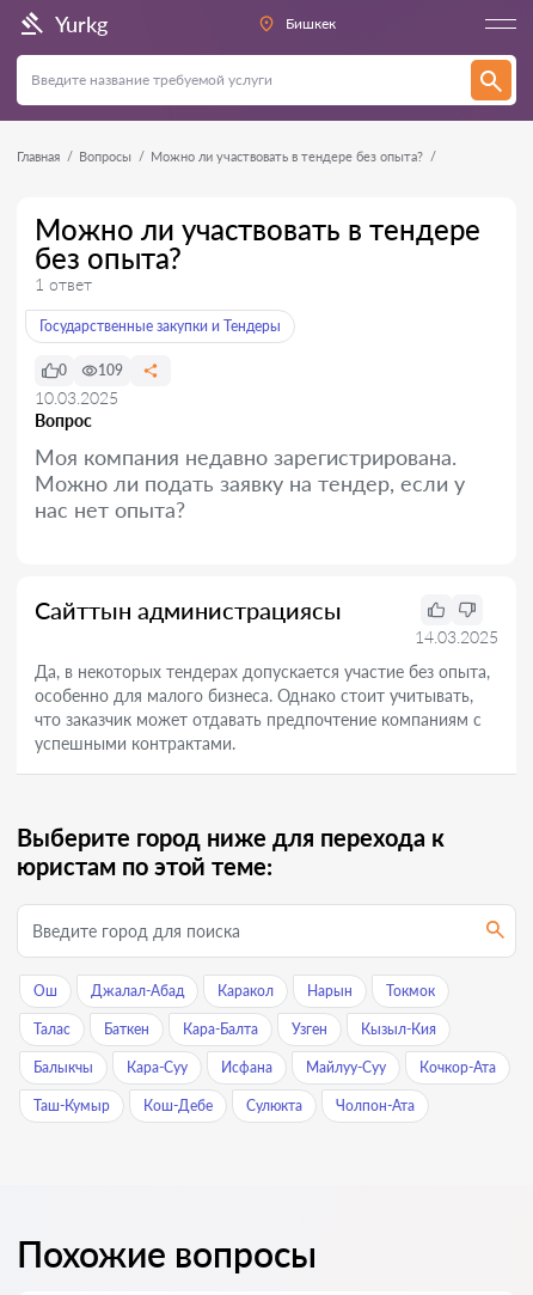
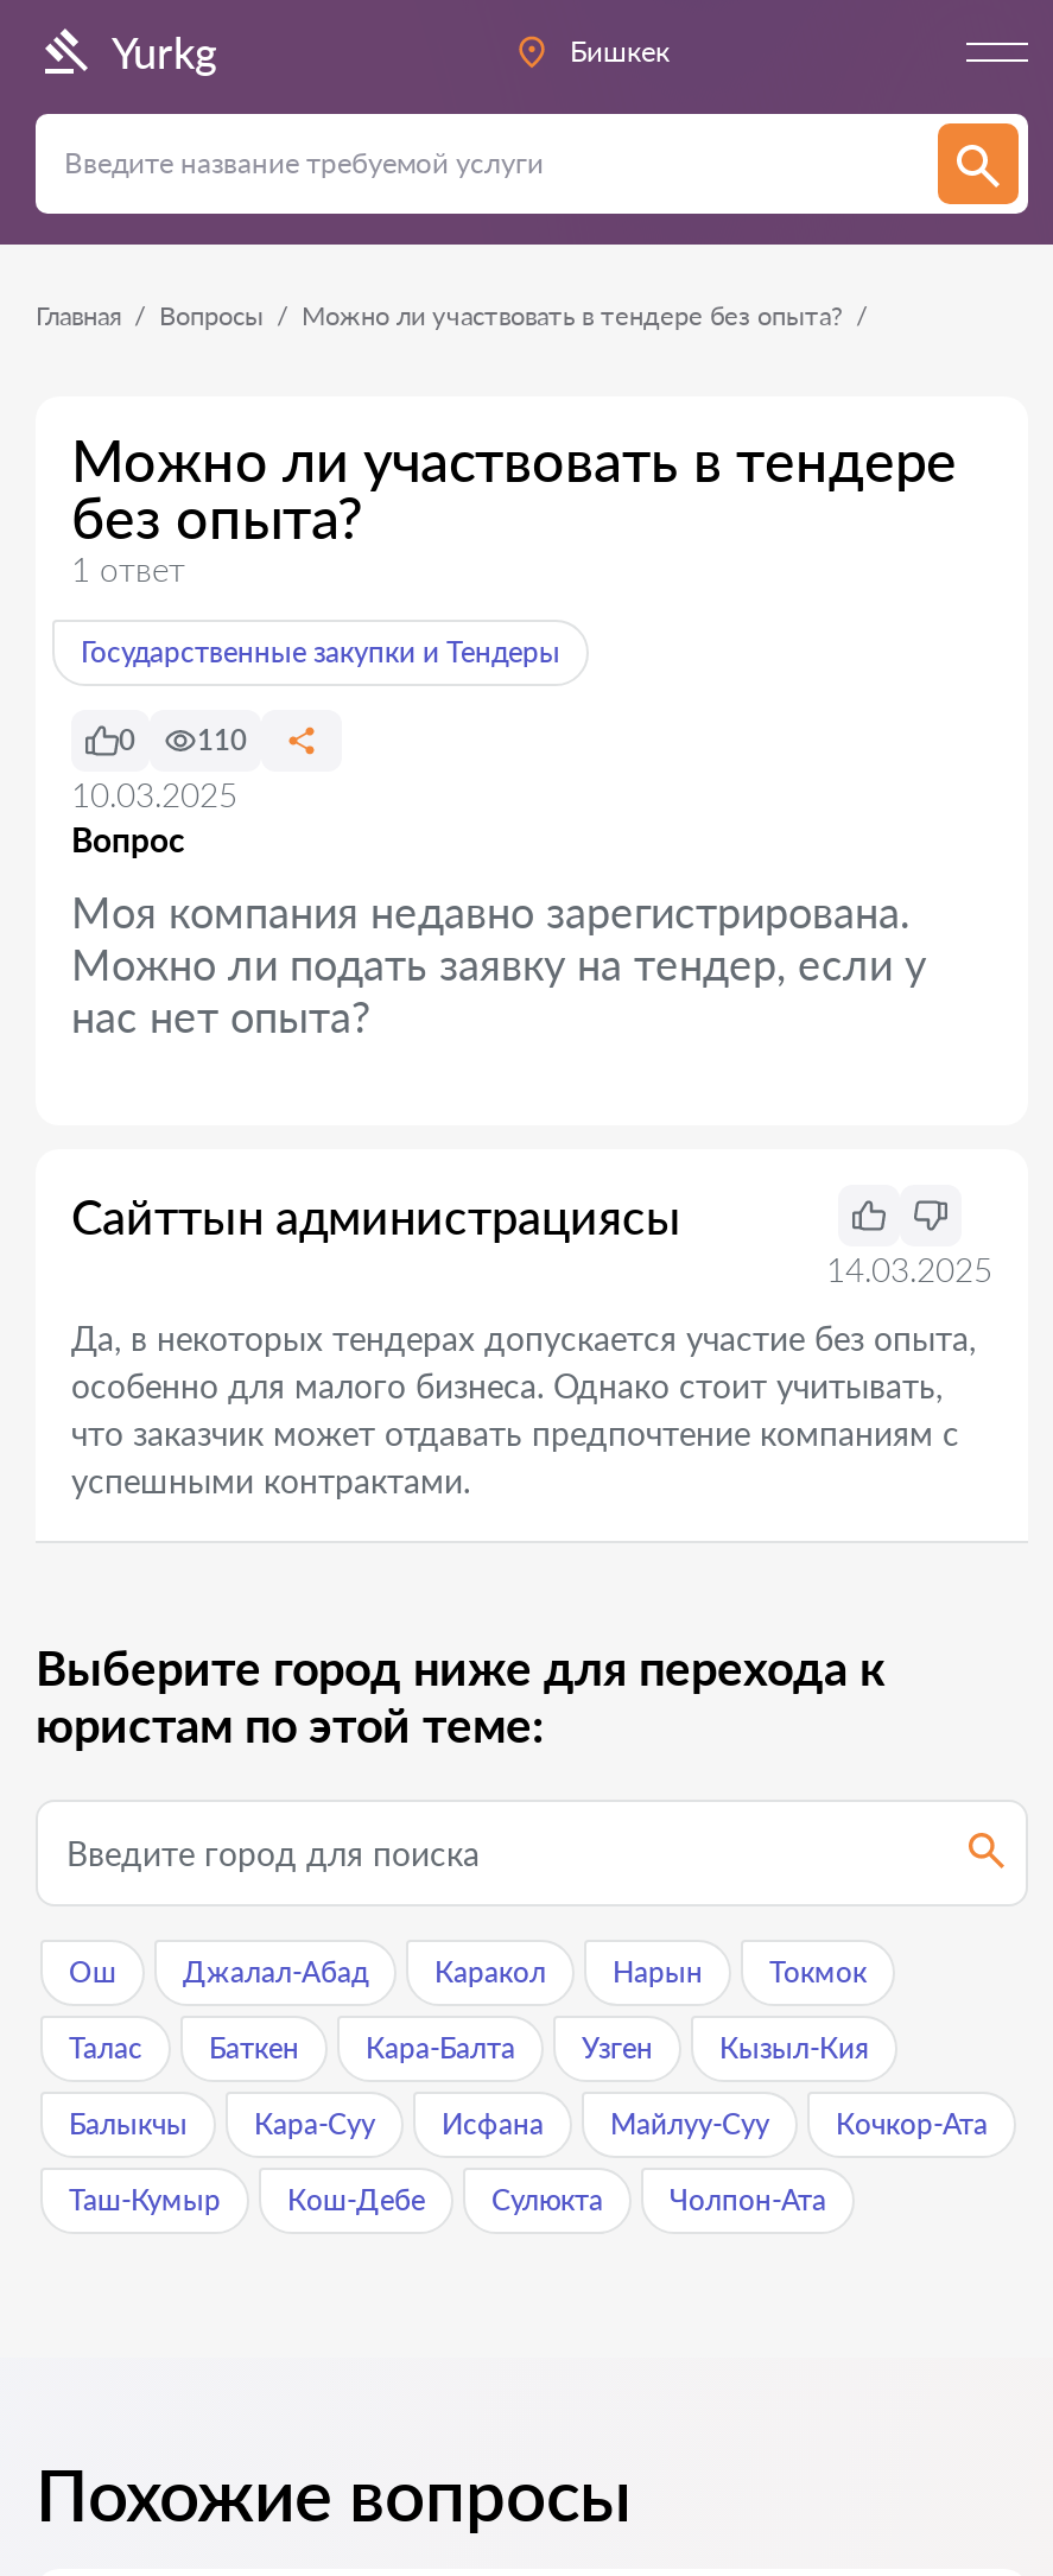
- 0 109
+ 0 110
